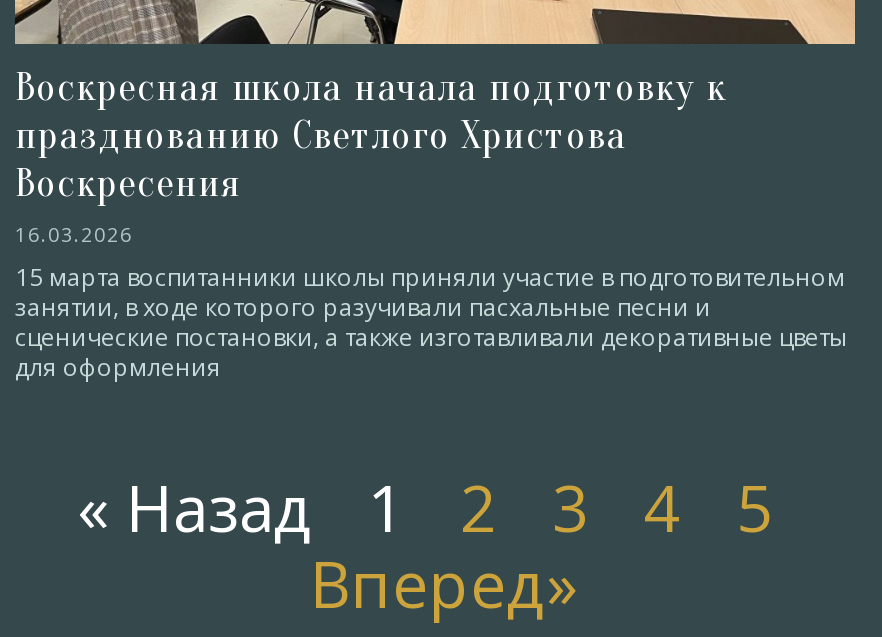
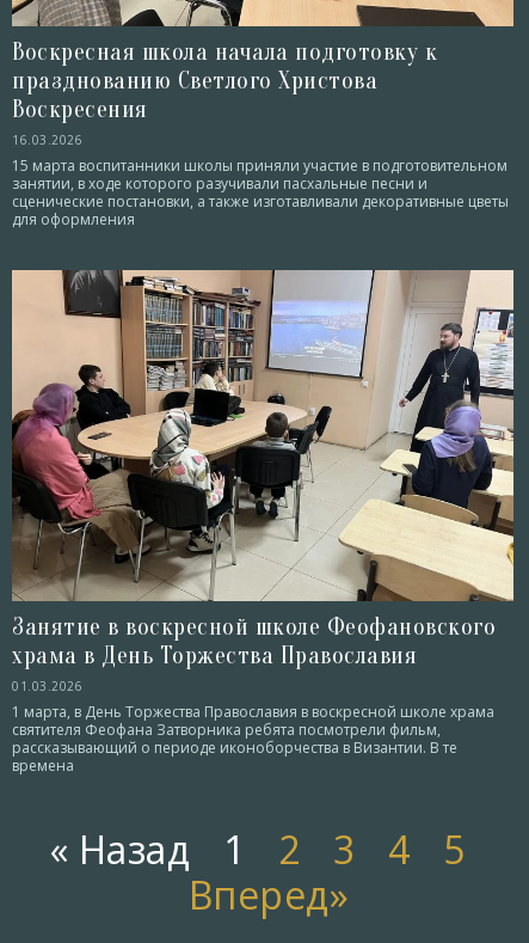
+ [image]
+ Занятие в воскресной школе Феофановского
+ храма в День Торжества Православия
+ 01.03.2026
+ 1 марта, в День Торжества Православия в воскресной школе храма
+ святителя Феофана Затворника ребята посмотрели фильм,
+ рассказывающий о периоде иконоборчества в Византии. В те
+ времена
